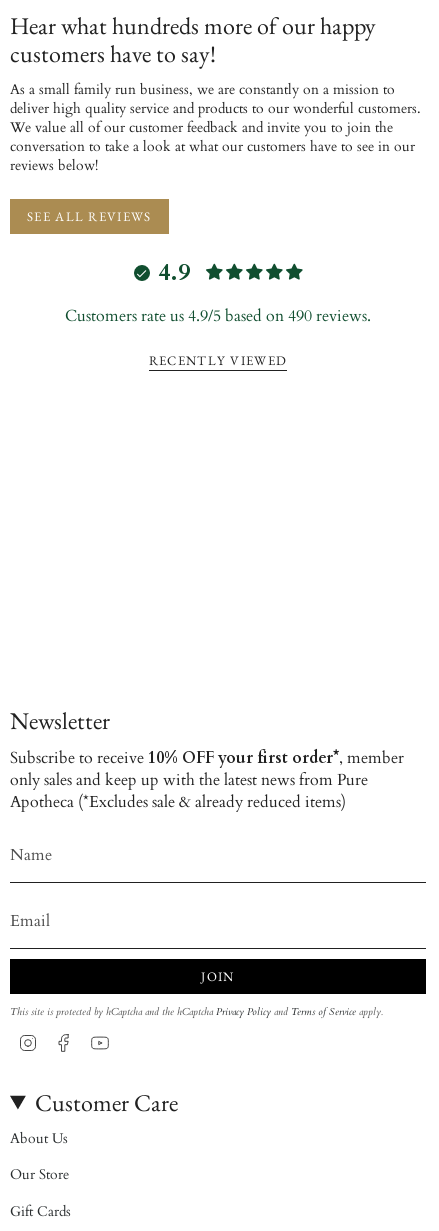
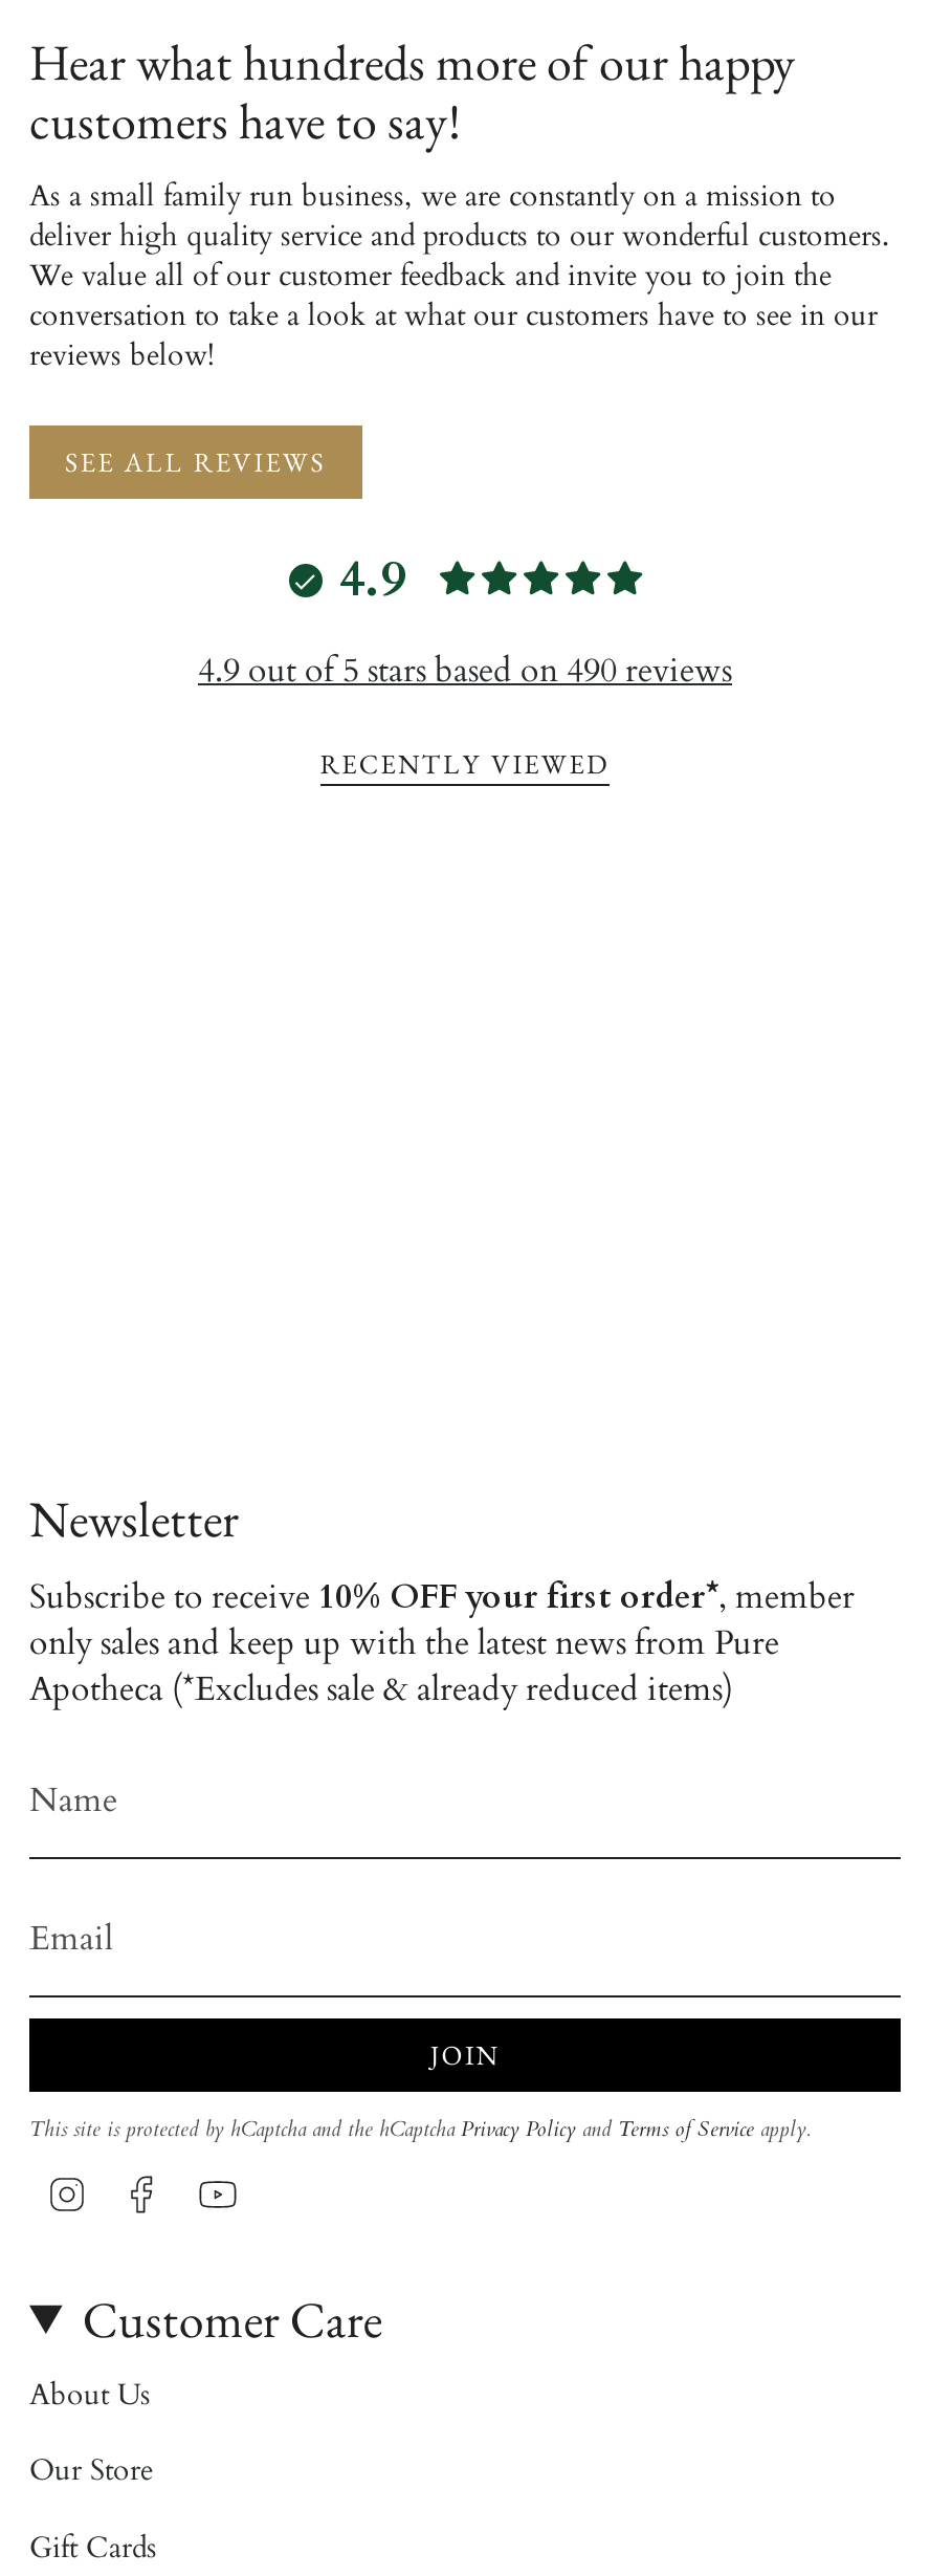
- Customers rate us 4.9/5 based on 490 reviews.
+ 4.9 out of 5 stars based on 490 reviews
